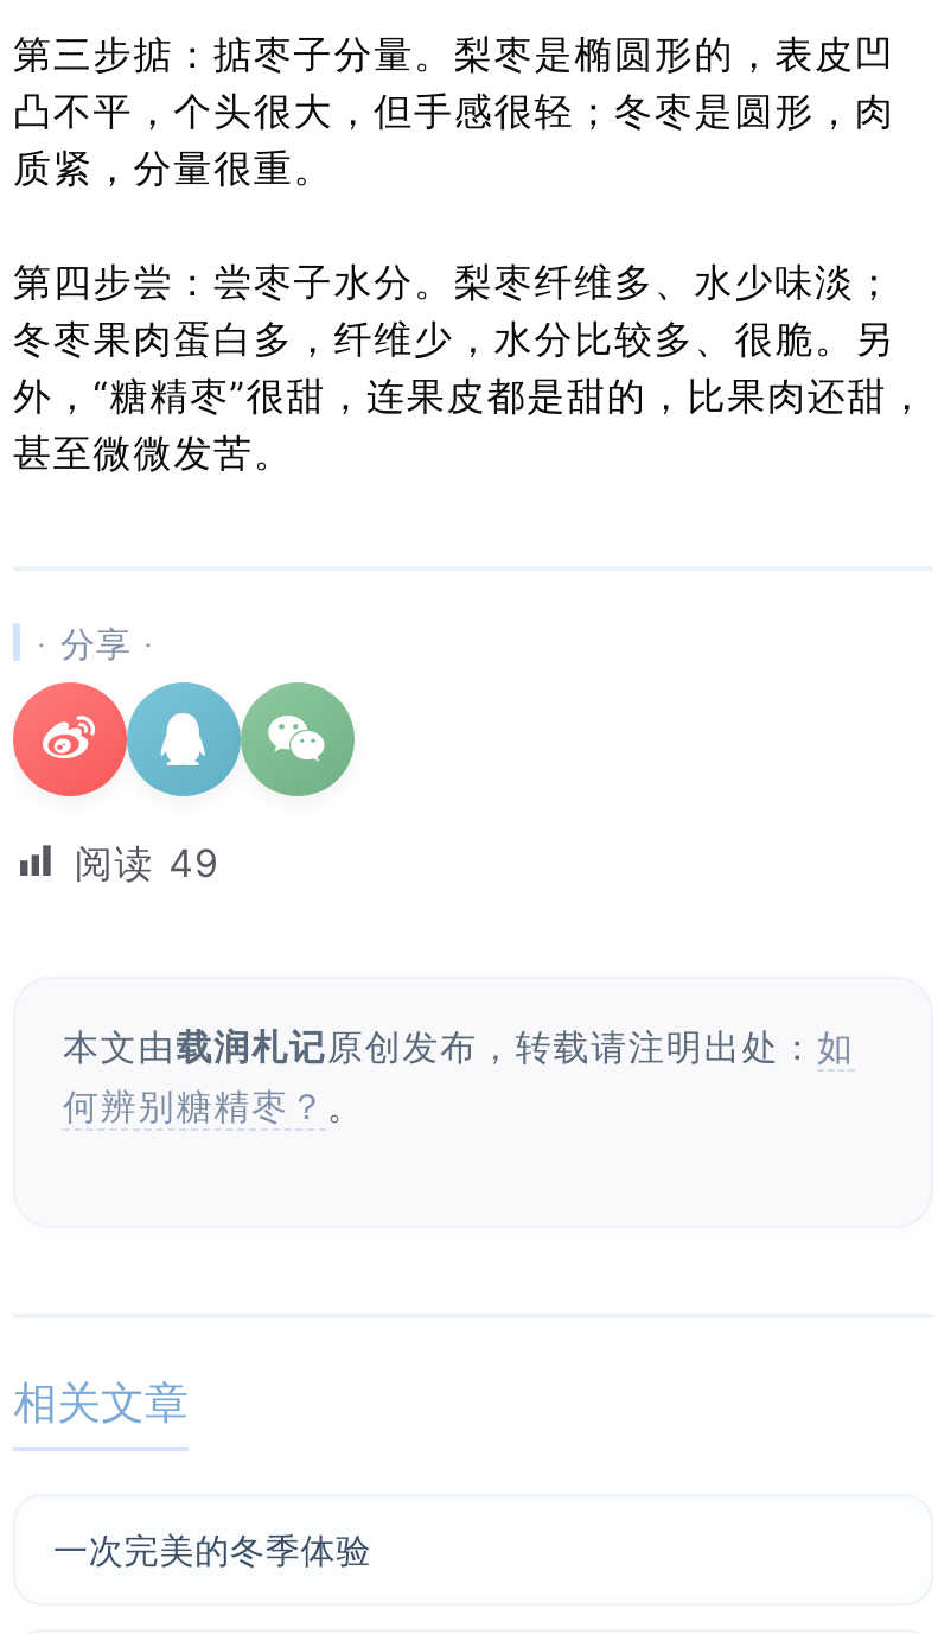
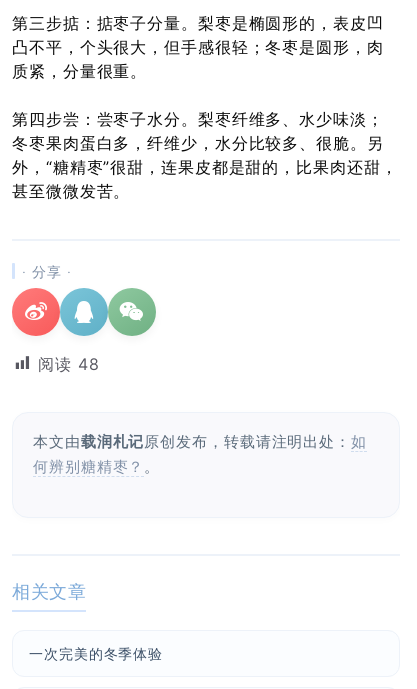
- 阅读 49
+ 阅读 48
